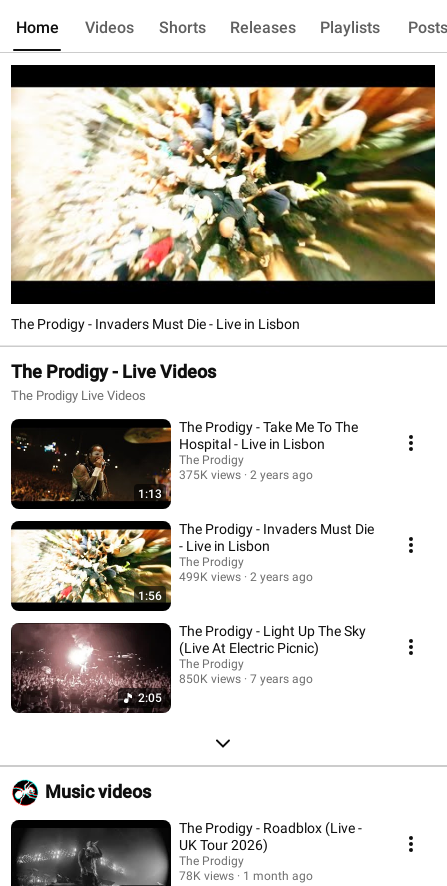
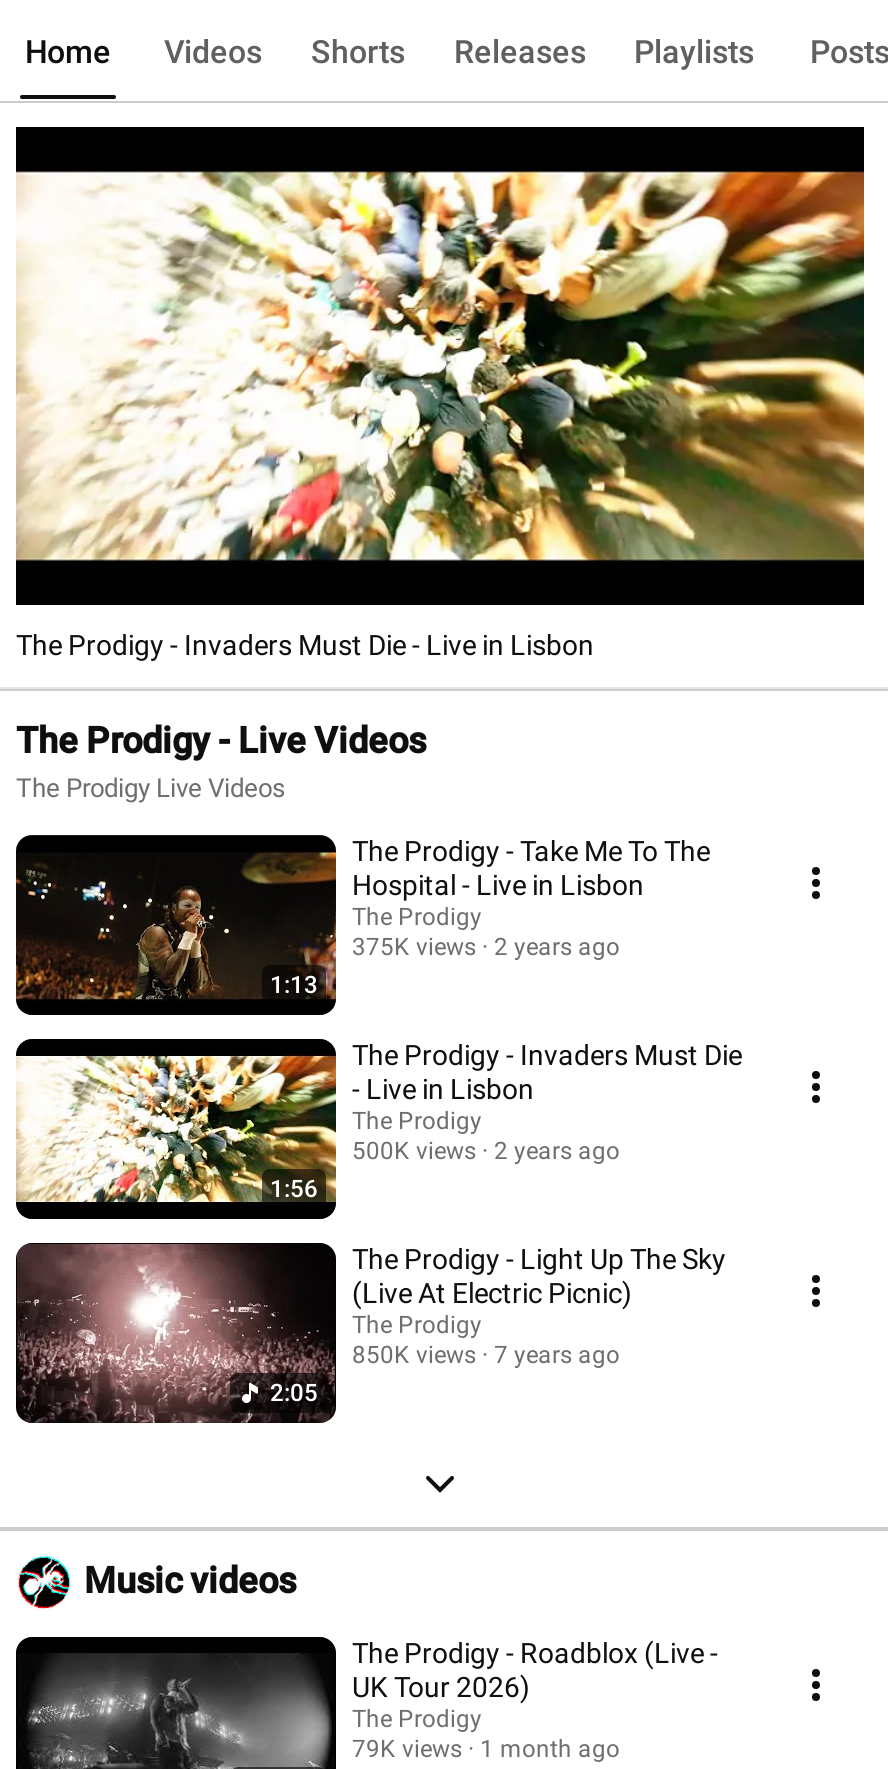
- 499K views 2 years ago
+ 500K views 2 years ago

- 78K views 1 month ago
+ 79K views 1 month ago
